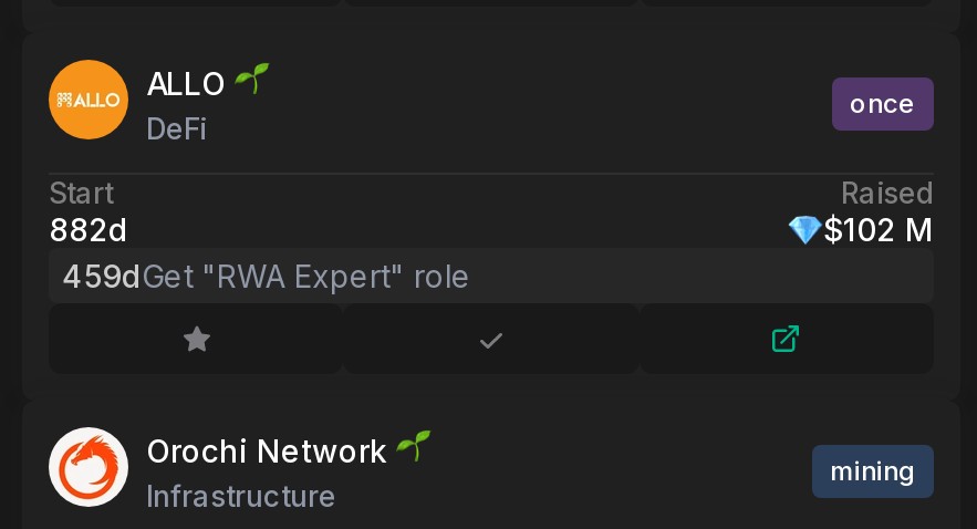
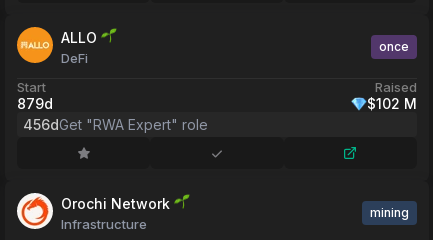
- 882d
+ 879d

- 459dGet "RWA Expert" role
+ 456dGet "RWA Expert" role
